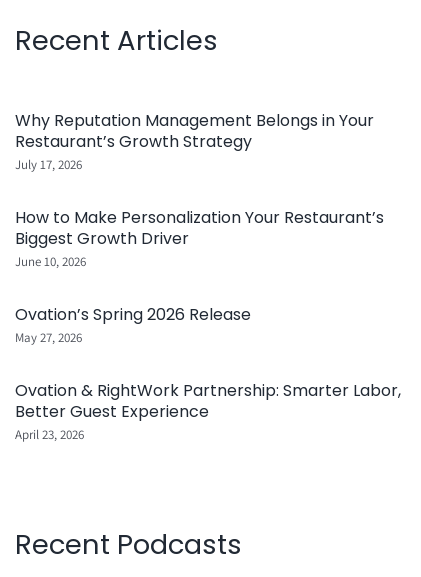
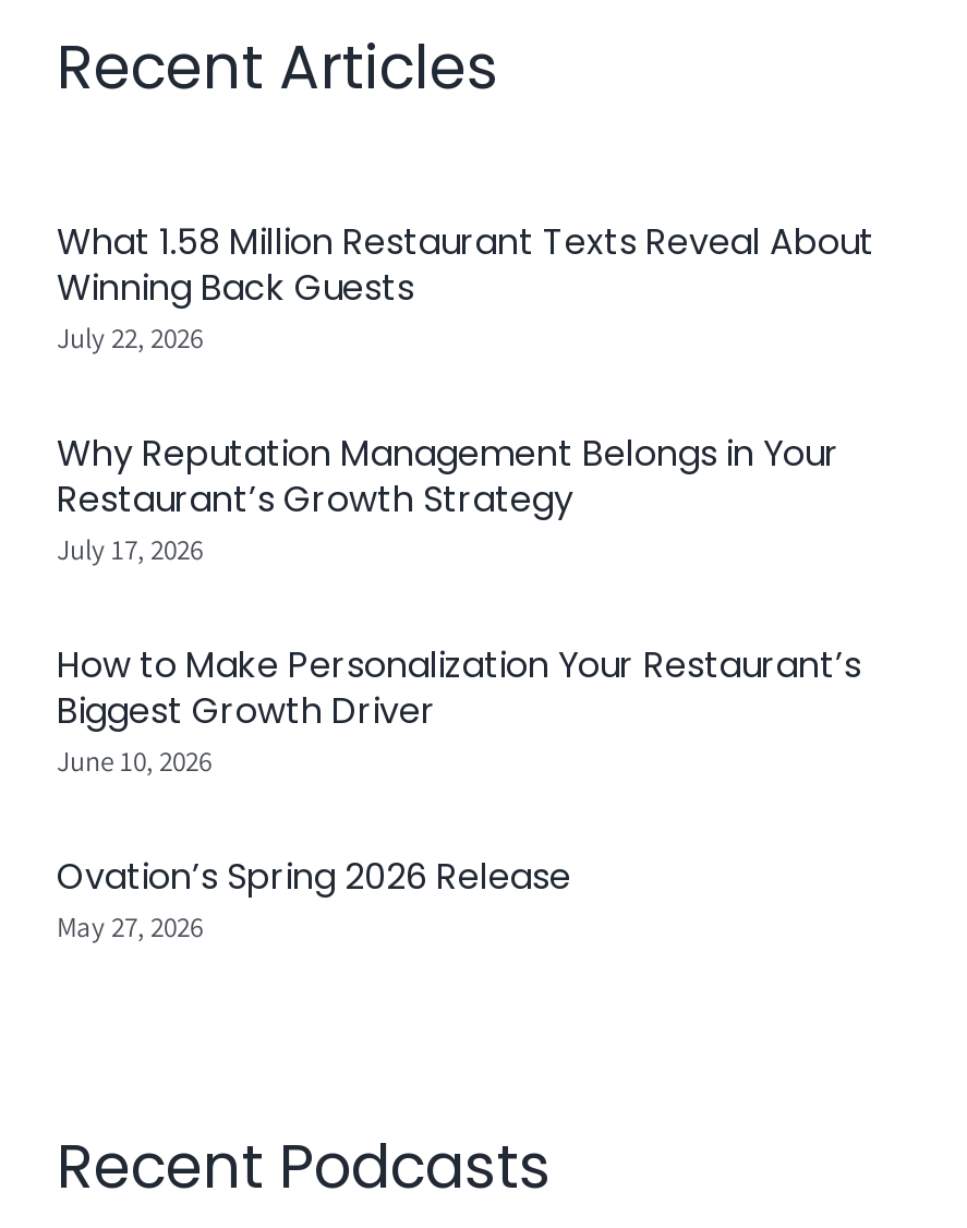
+ What 1.58 Million Restaurant Texts Reveal About
+ Winning Back Guests
+ July 22, 2026

moved down: Why Reputation Management Belongs in Your | Restaurant’s Growth Strategy | July 17, 2026 | How to Make Personalization Your Restaurant’s | Biggest Growth Driver | June 10, 2026 | Ovation’s Spring 2026 Release | May 27, 2026

- Ovation & RightWork Partnership: Smarter Labor,
- Better Guest Experience
- April 23, 2026
